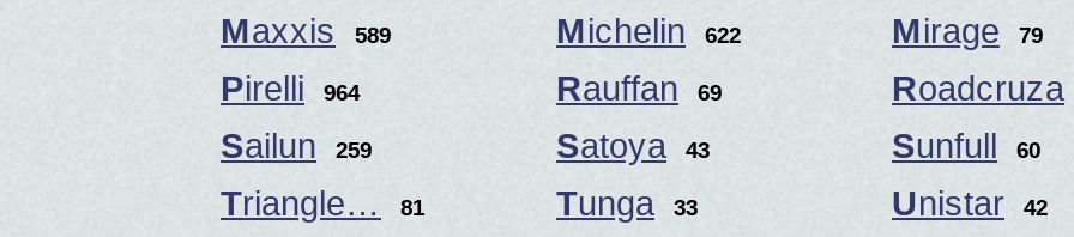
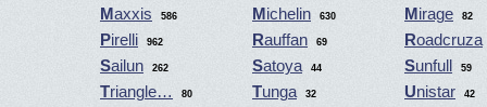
- Maxxis 589
+ Maxxis 586

- Michelin 622
+ Michelin 630

- Mirage 79
+ Mirage 82

- Pirelli 964
+ Pirelli 962

- Sailun 259
+ Sailun 262

- Satoya 43
+ Satoya 44

- Sunfull 60
+ Sunfull 59

- Triangle… 81
+ Triangle… 80

- Tunga 33
+ Tunga 32
